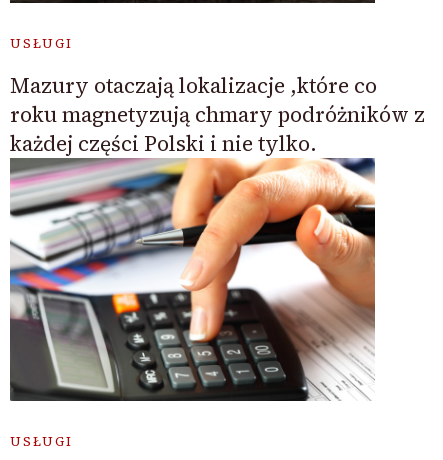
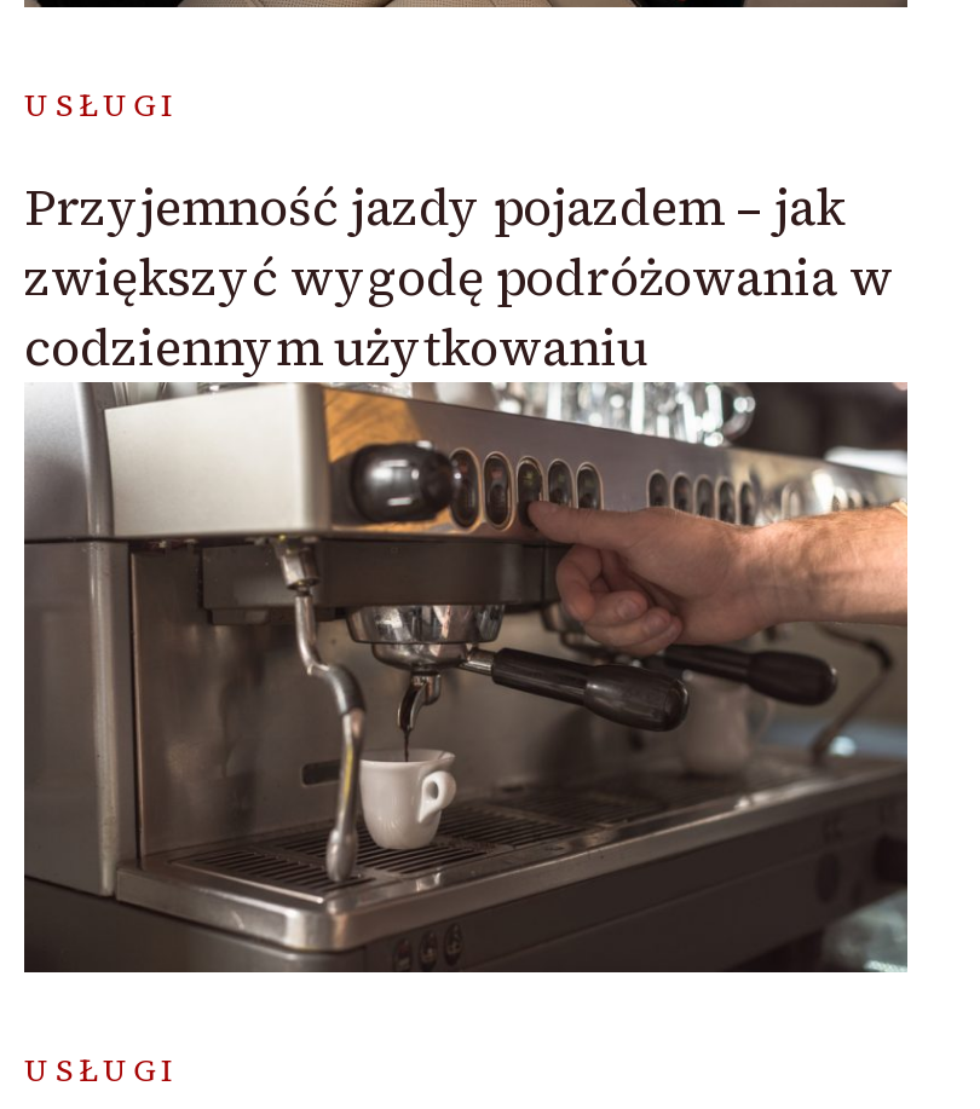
- Mazury otaczają lokalizacje ,które co
- roku magnetyzują chmary podróżników z
- każdej części Polski i nie tylko.
+ Przyjemność jazdy pojazdem – jak
+ zwiększyć wygodę podróżowania w
+ codziennym użytkowaniu

- [image]
+ [image]
